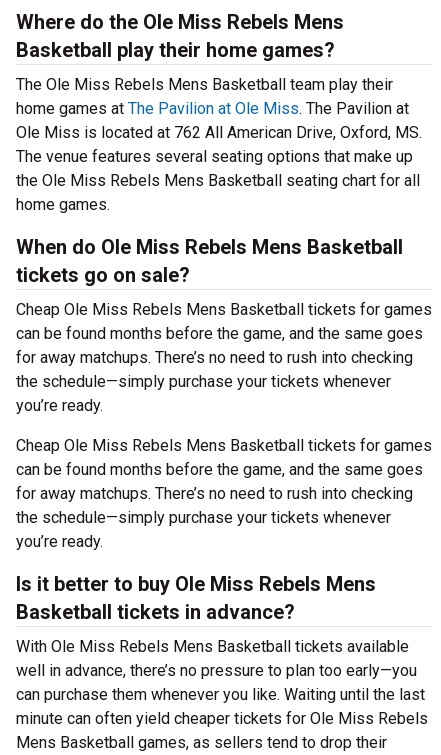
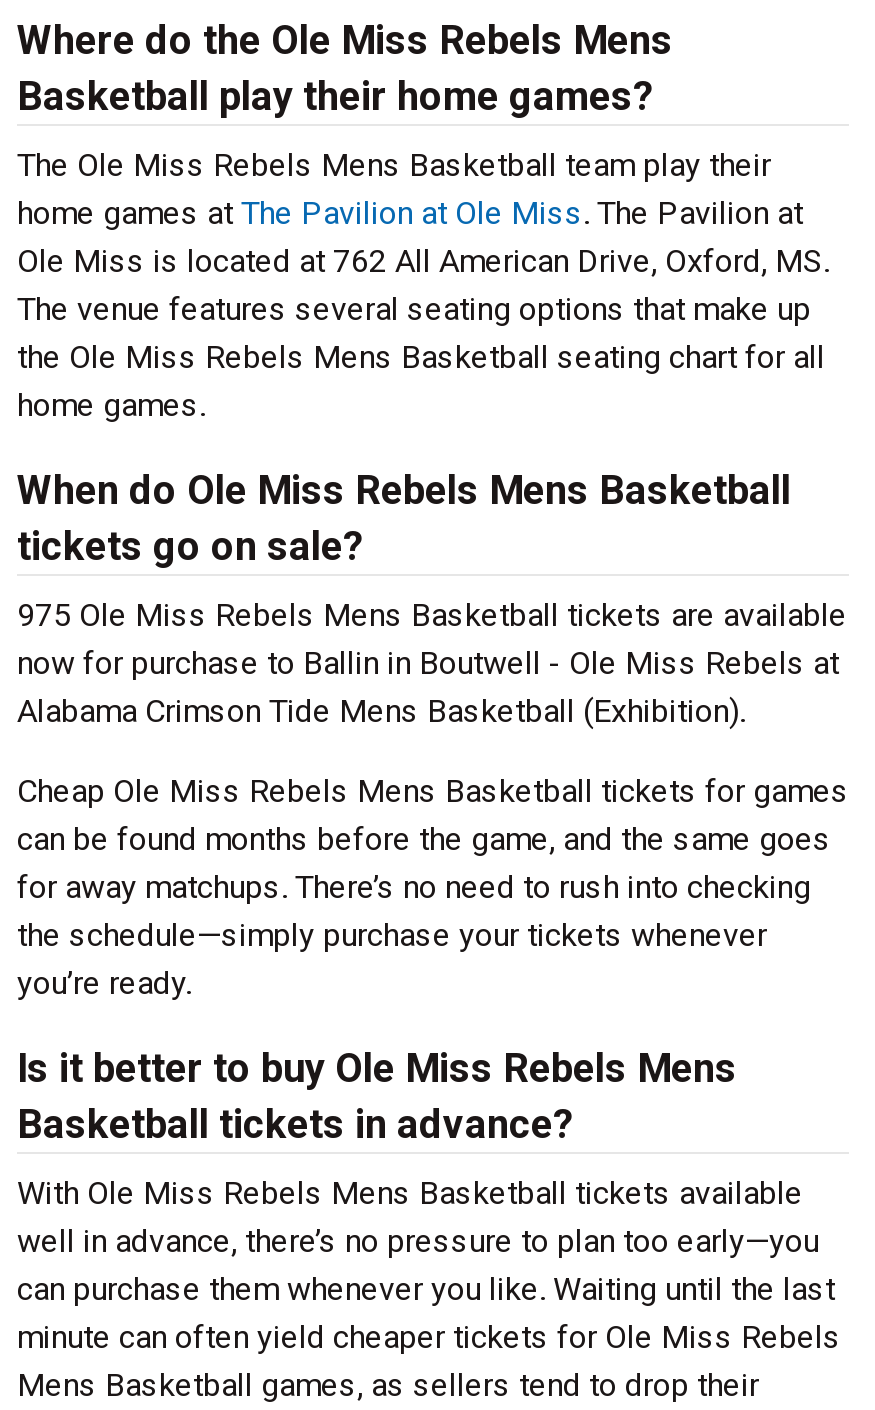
- Cheap Ole Miss Rebels Mens Basketball tickets for games
- can be found months before the game, and the same goes
- for away matchups. There’s no need to rush into checking
- the schedule—simply purchase your tickets whenever
- you’re ready.
+ 975 Ole Miss Rebels Mens Basketball tickets are available
+ now for purchase to Ballin in Boutwell - Ole Miss Rebels at
+ Alabama Crimson Tide Mens Basketball (Exhibition).
